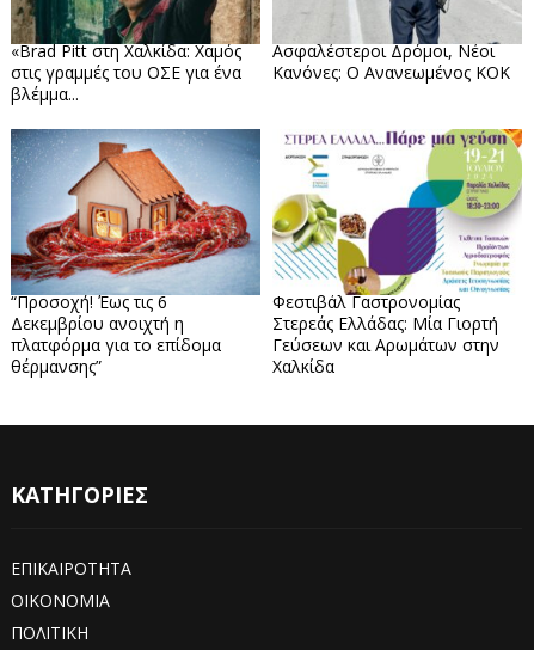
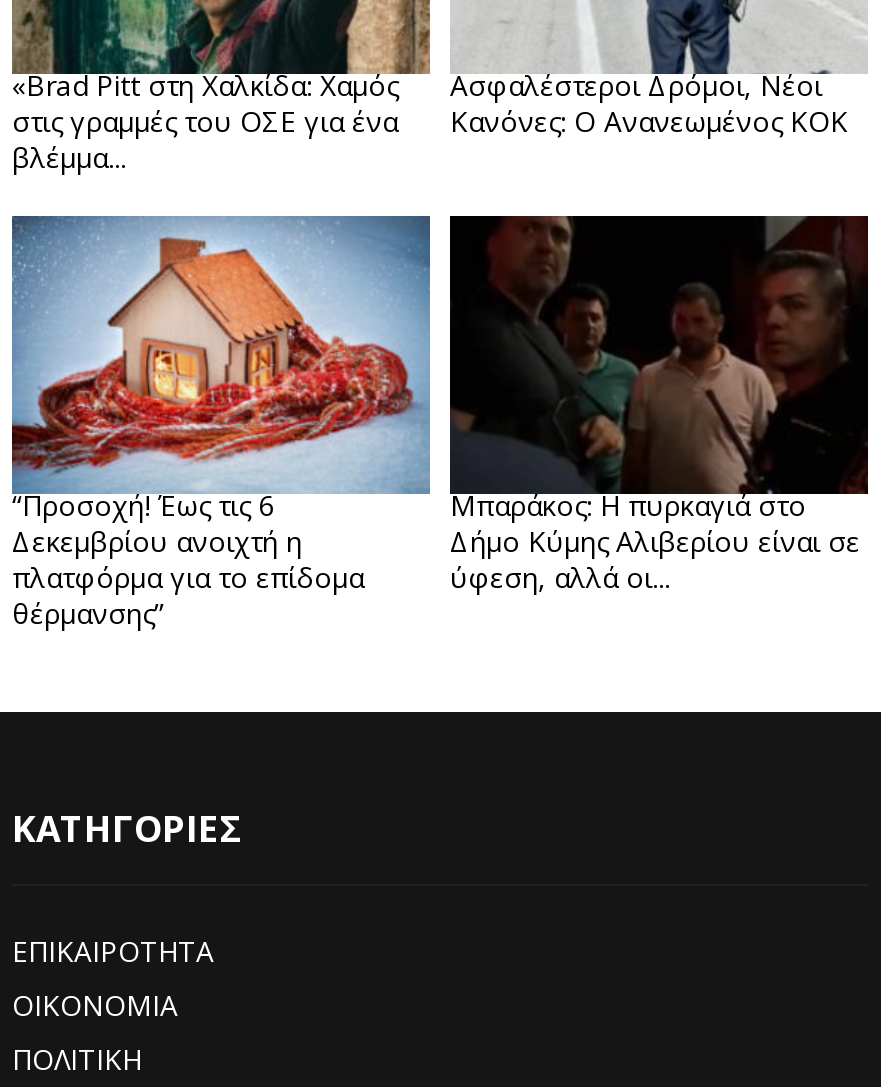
- [image]
- Φεστιβάλ Γαστρονομίας
- Στερεάς Ελλάδας: Μία Γιορτή
- Γεύσεων και Αρωμάτων στην
- Χαλκίδα
+ [image]
+ Μπαράκος: Η πυρκαγιά στο
+ Δήμο Κύμης Αλιβερίου είναι σε
+ ύφεση, αλλά οι...
